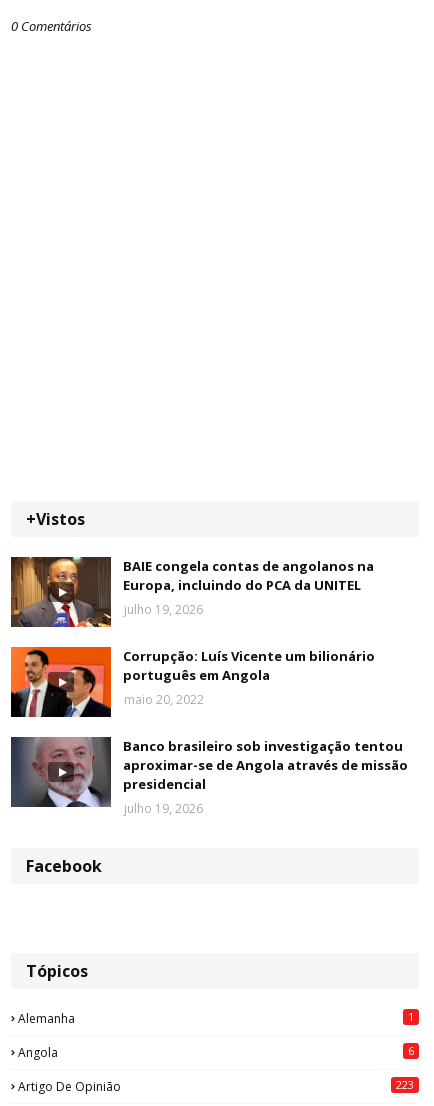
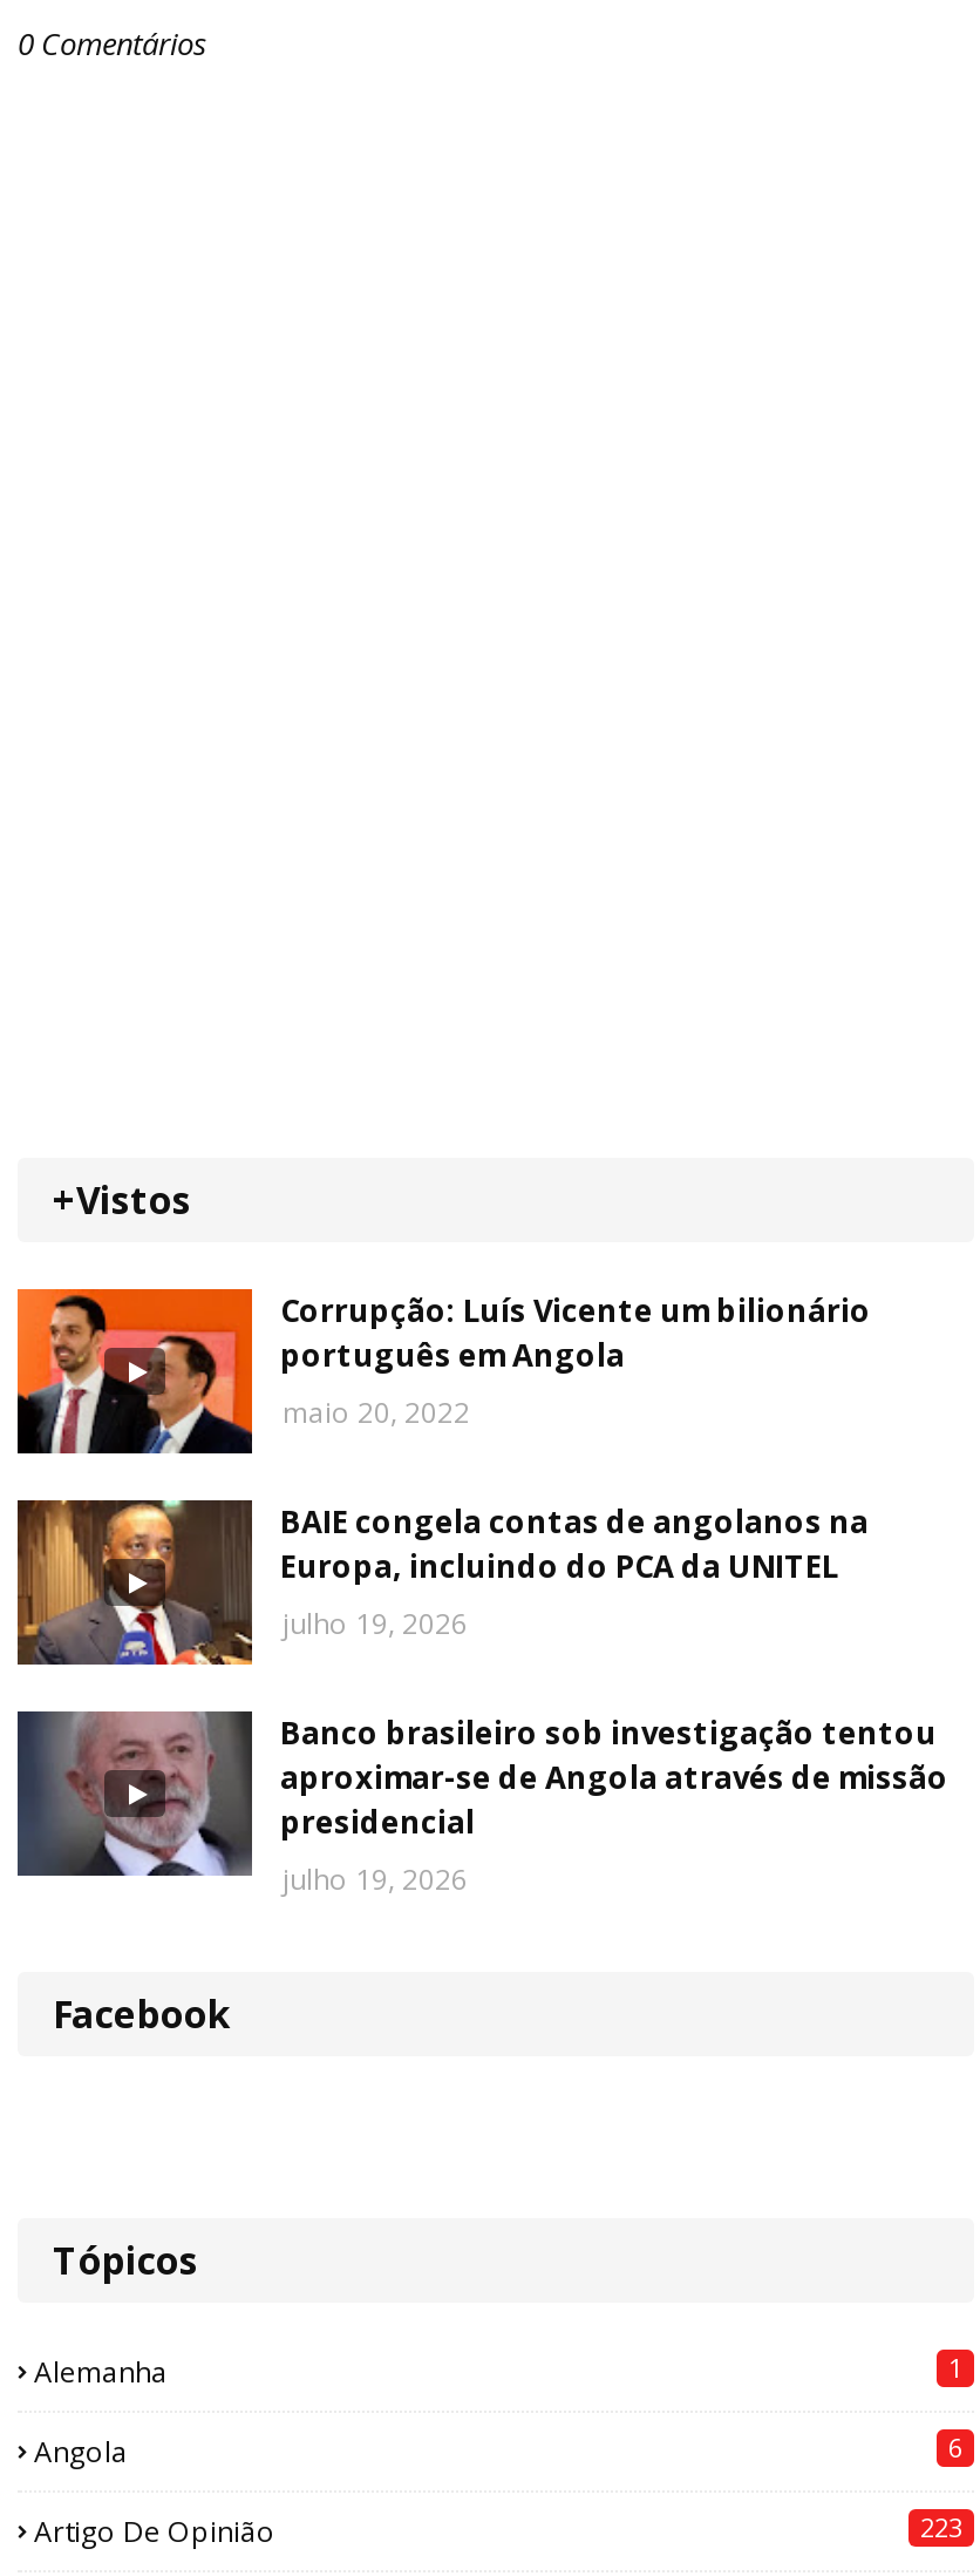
moved down: [image] | BAIE congela contas de angolanos na | Europa, incluindo do PCA da UNITEL | julho 19, 2026

moved up: [image] | Corrupção: Luís Vicente um bilionário | português em Angola | maio 20, 2022
